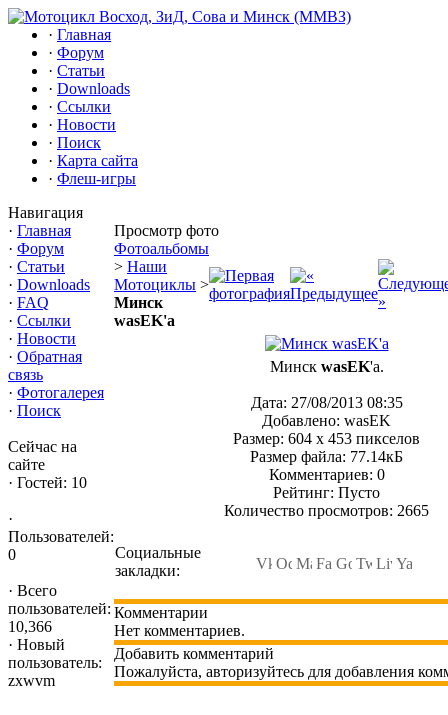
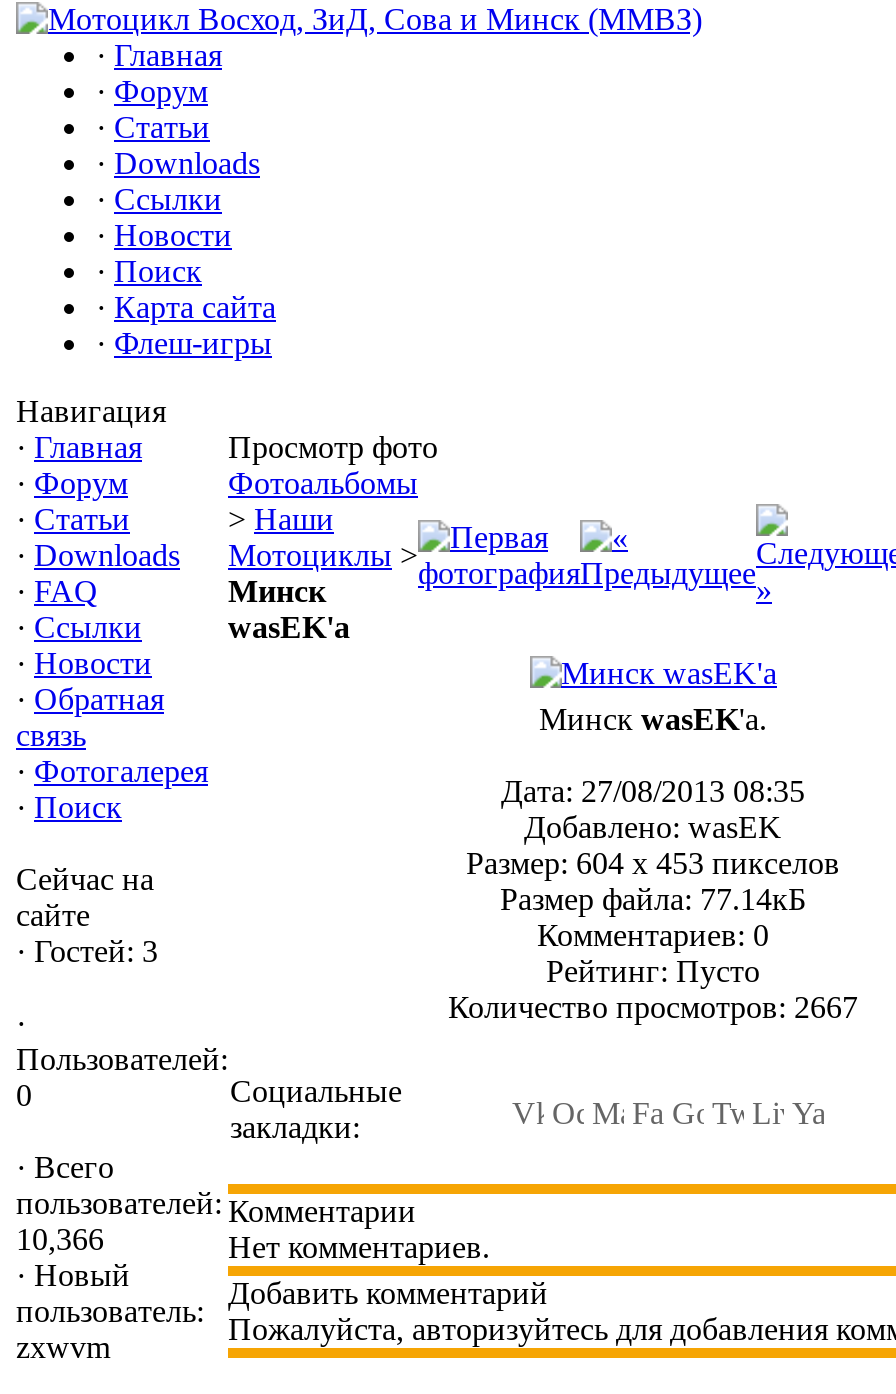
- · Гостей: 10
+ · Гостей: 3

- Количество просмотров: 2665
+ Количество просмотров: 2667
